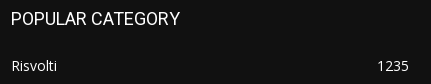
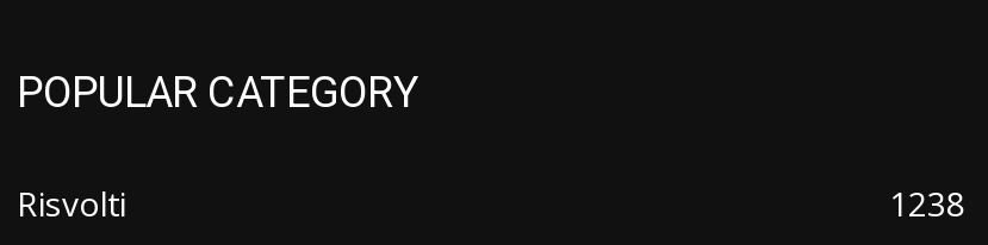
- 1235
+ 1238
